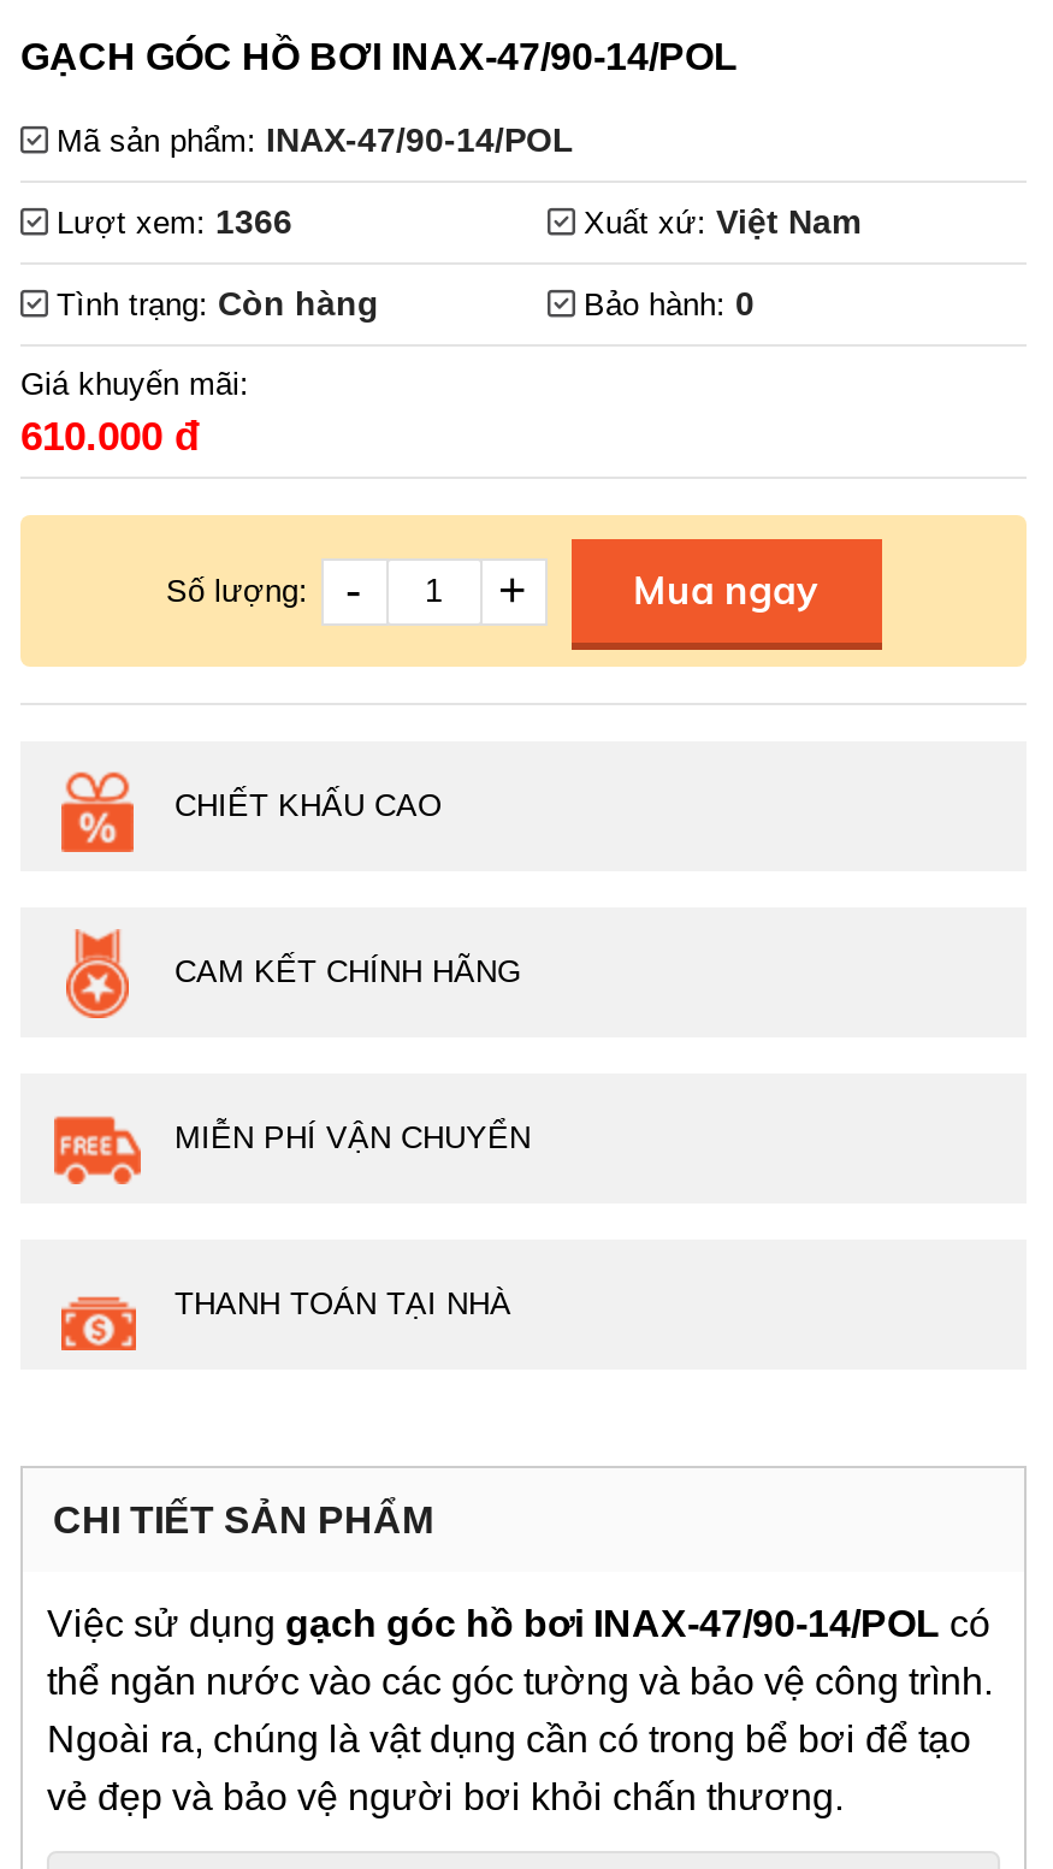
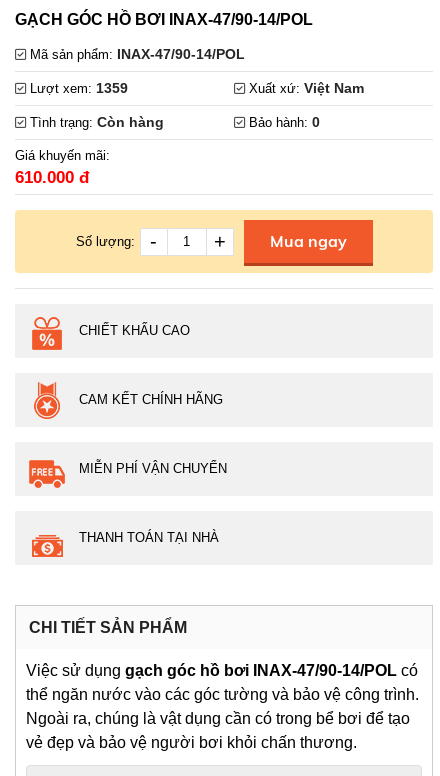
- Lượt xem: 1366
+ Lượt xem: 1359
